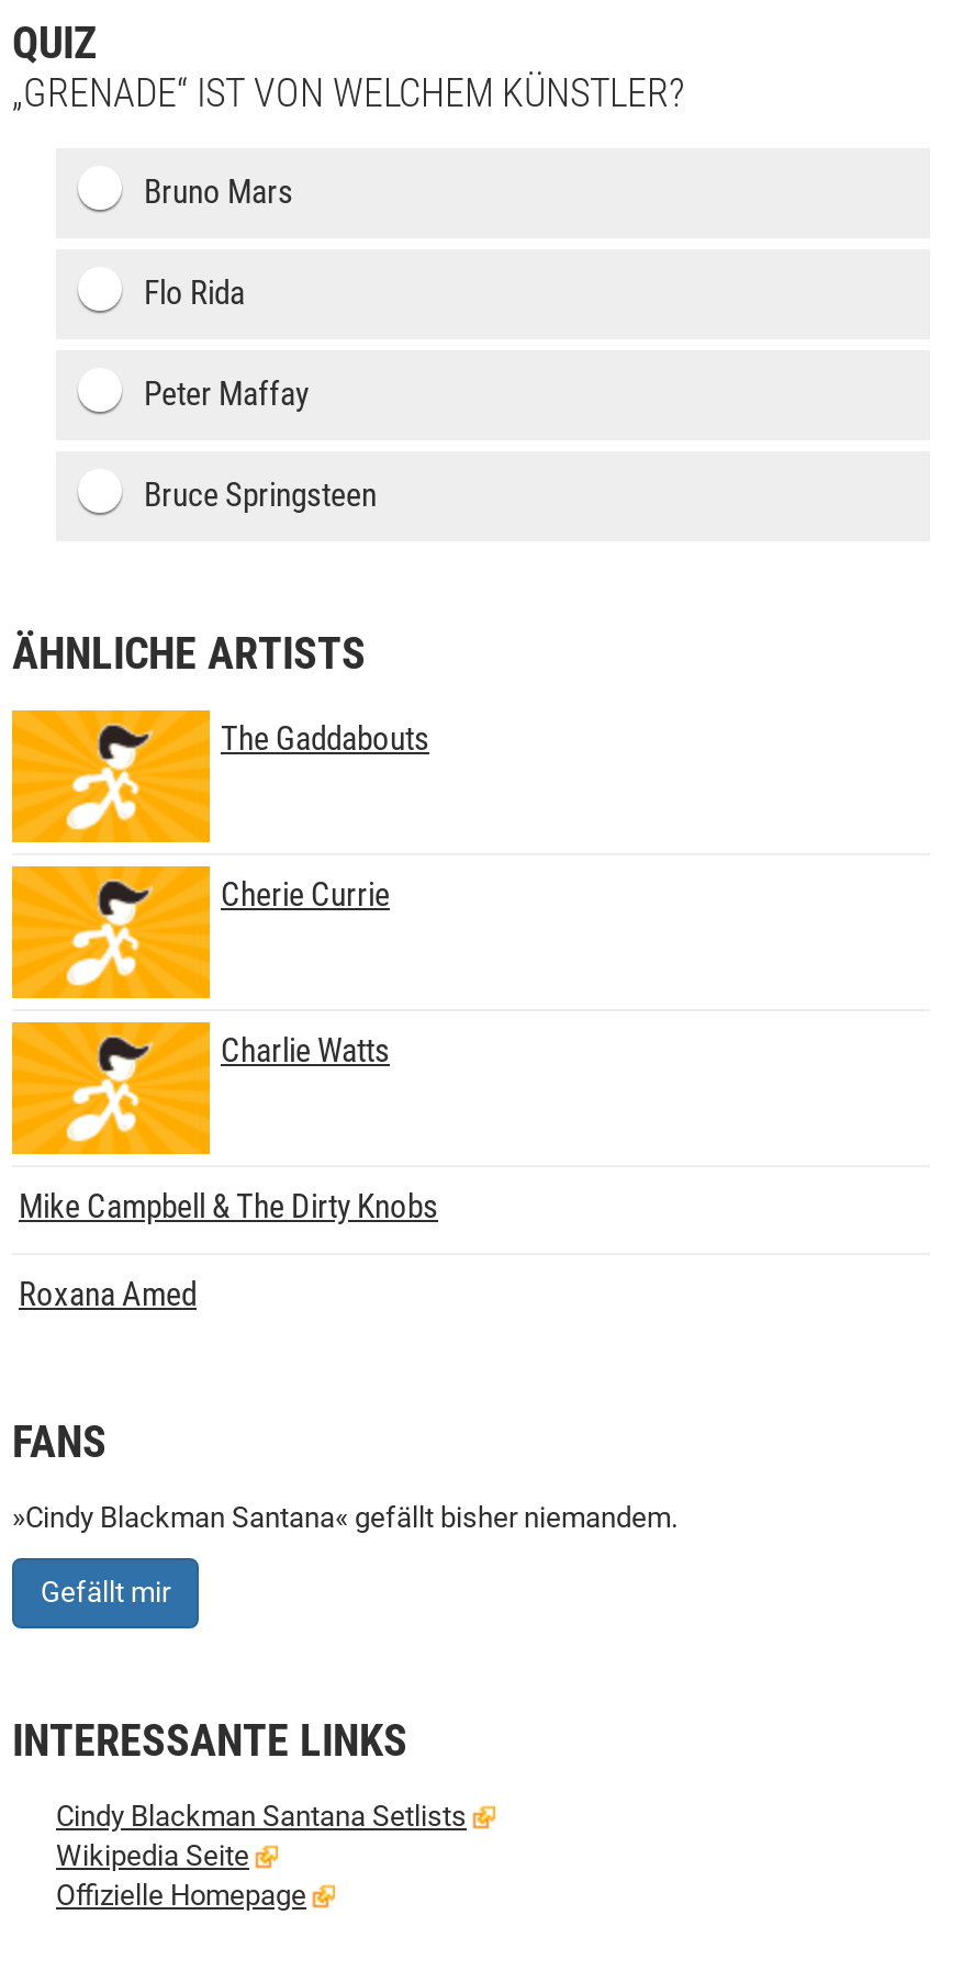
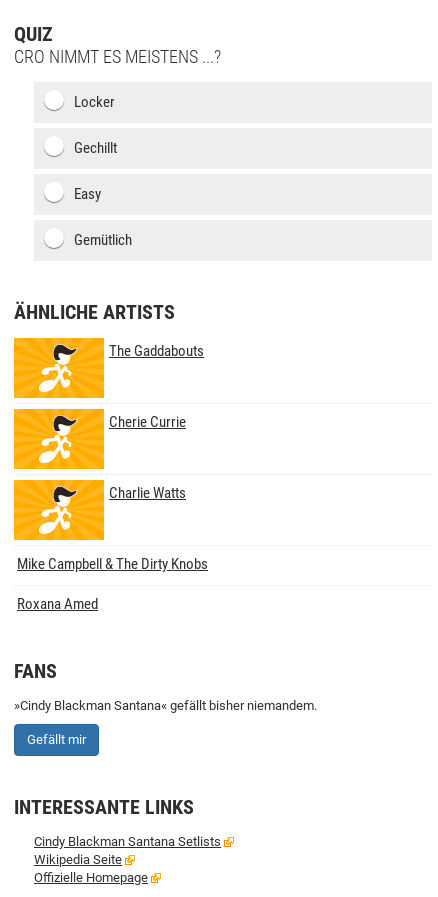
- „GRENADE“ IST VON WELCHEM KÜNSTLER?
+ CRO NIMMT ES MEISTENS ...?

- Bruno Mars
+ Locker

- Flo Rida
+ Gechillt

- Peter Maffay
+ Easy

- Bruce Springsteen
+ Gemütlich
